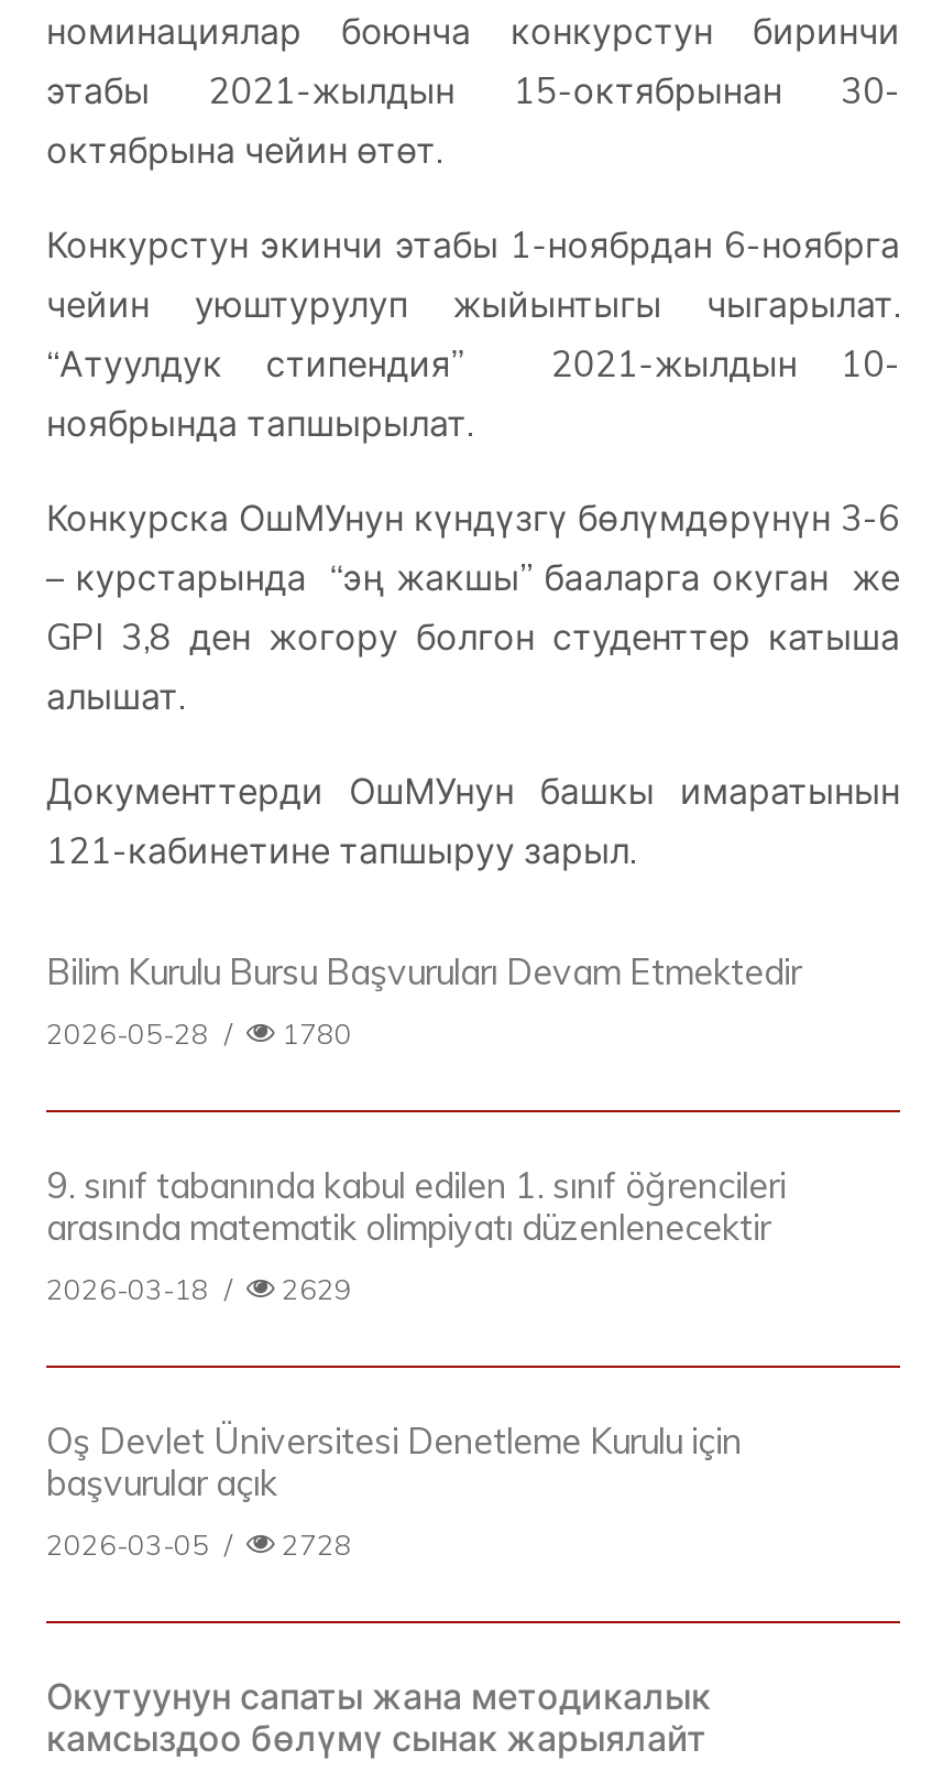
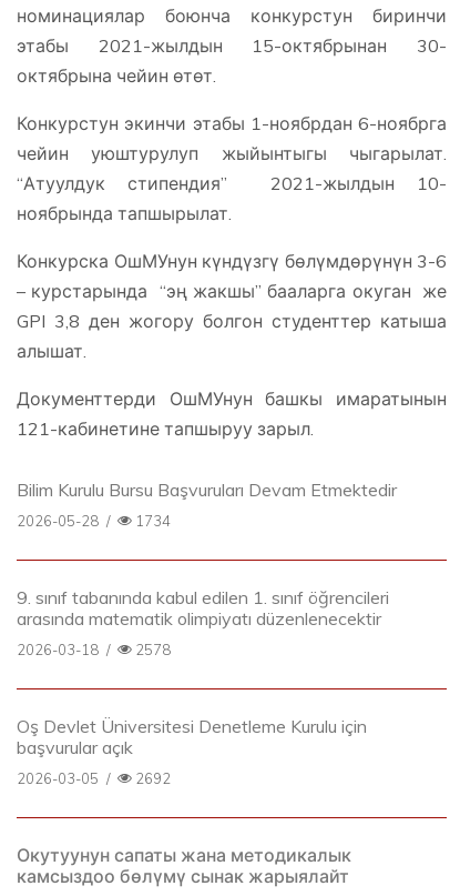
- 2026-05-28 / 1780
+ 2026-05-28 / 1734

- 2026-03-18 / 2629
+ 2026-03-18 / 2578

- 2026-03-05 / 2728
+ 2026-03-05 / 2692
